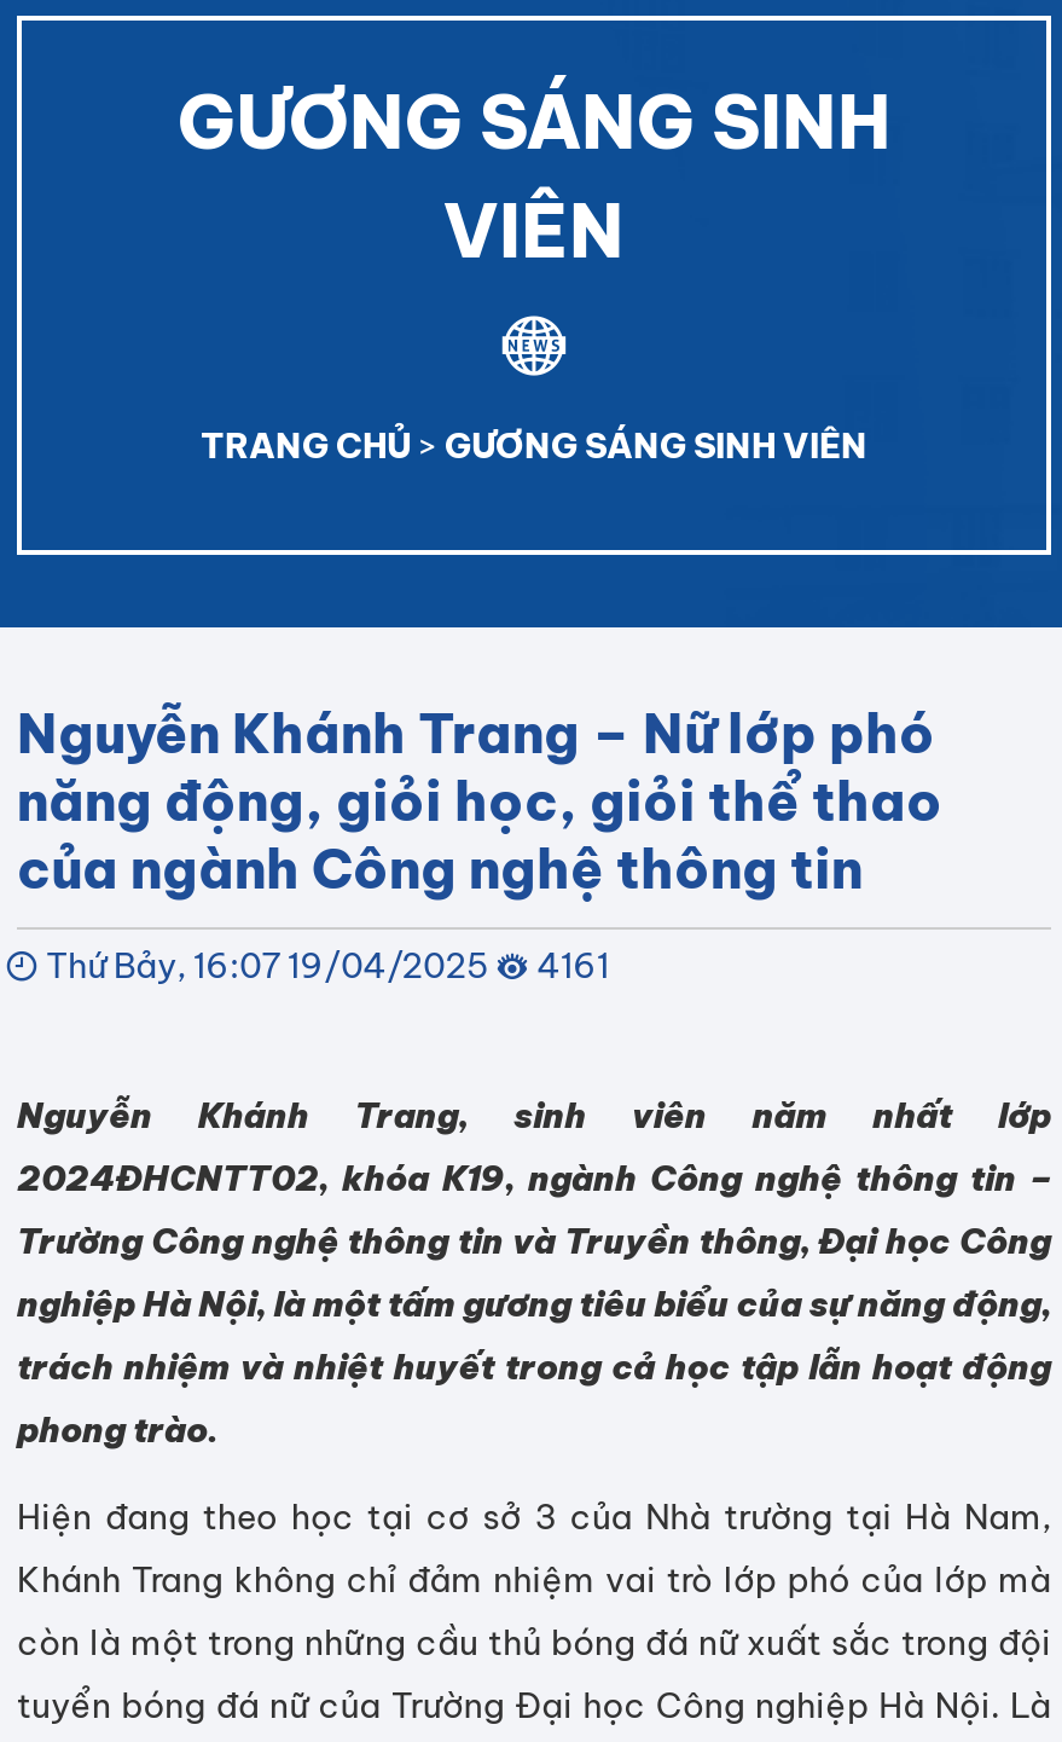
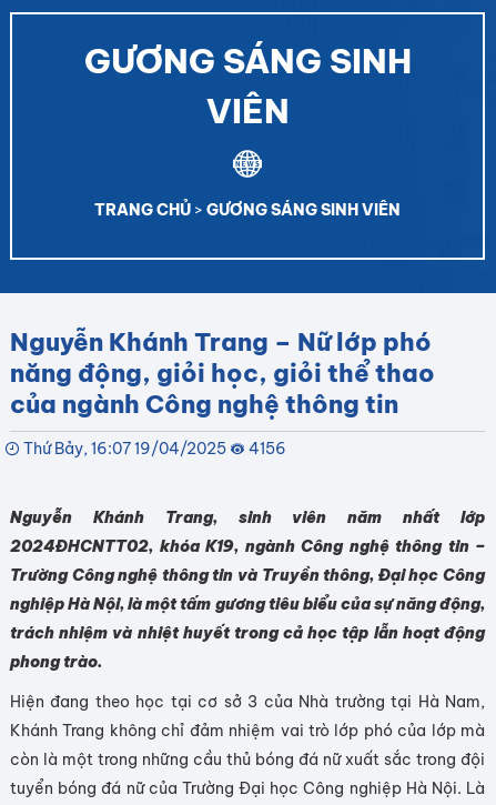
- Thứ Bảy, 16:07 19/04/2025 4161
+ Thứ Bảy, 16:07 19/04/2025 4156
